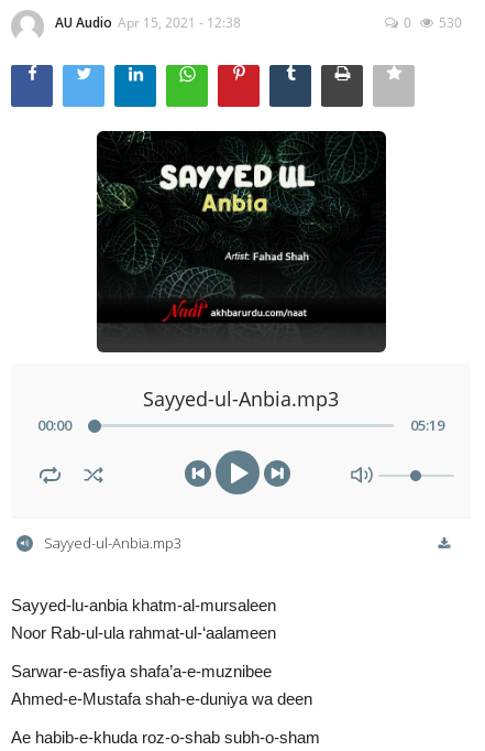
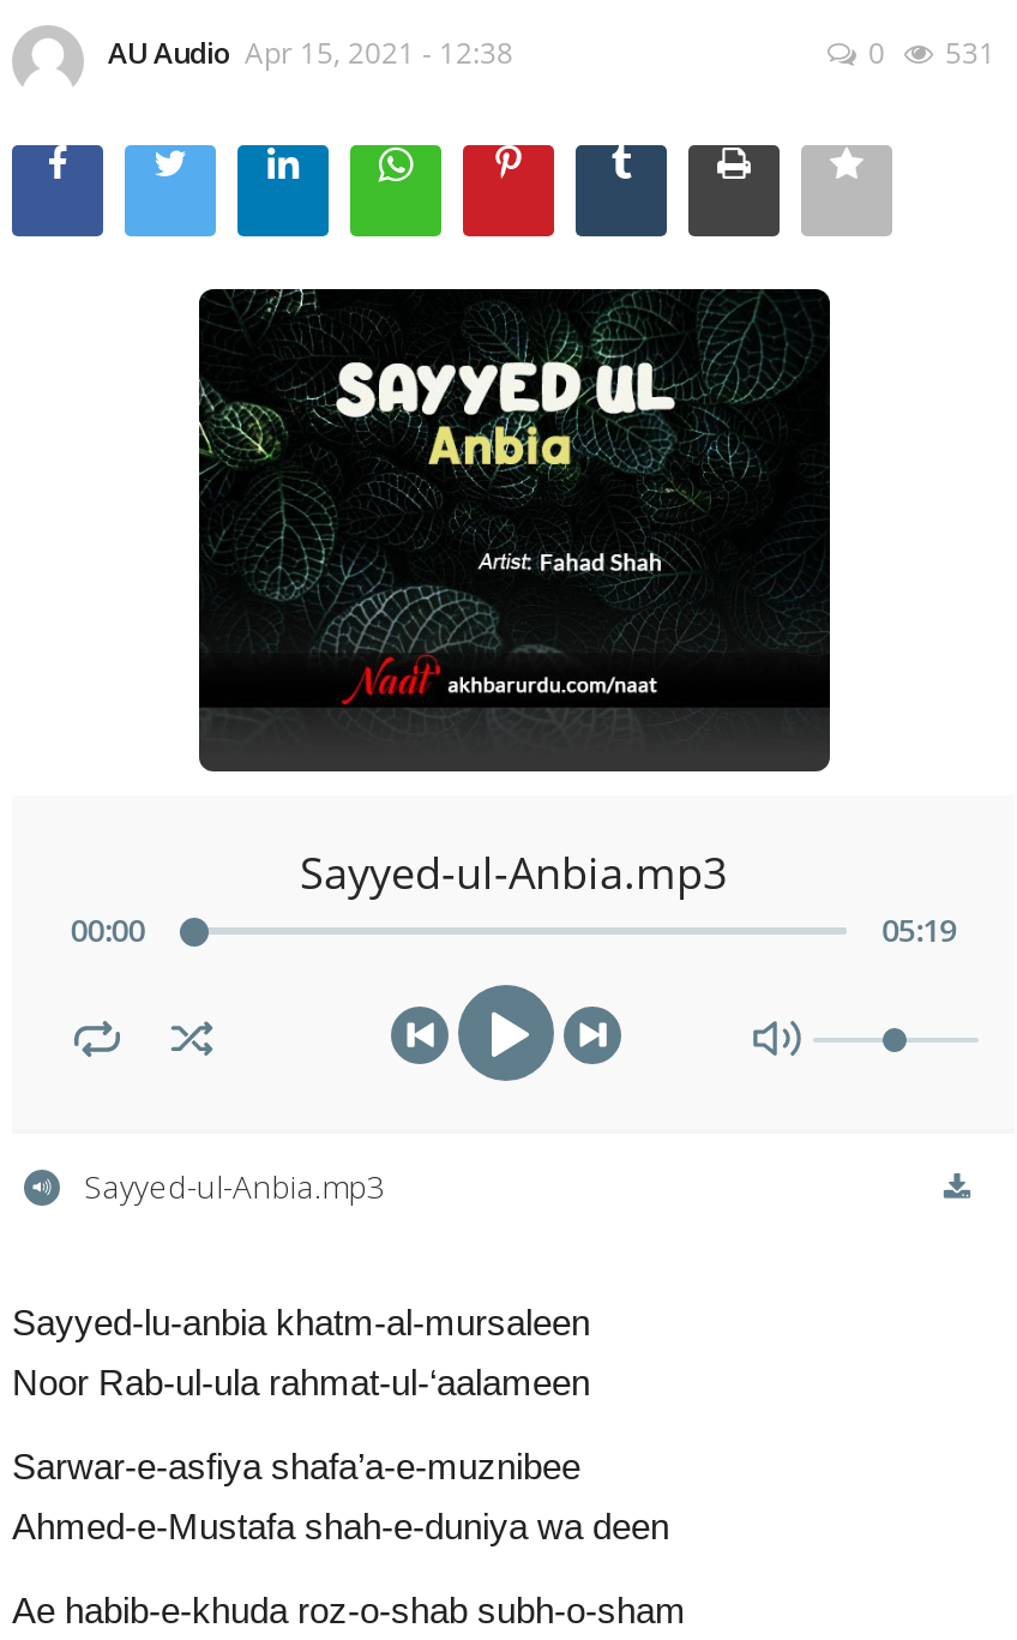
- 0 530
+ 0 531
